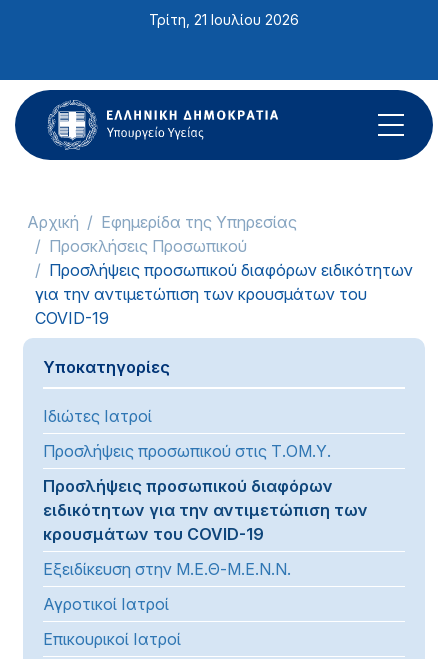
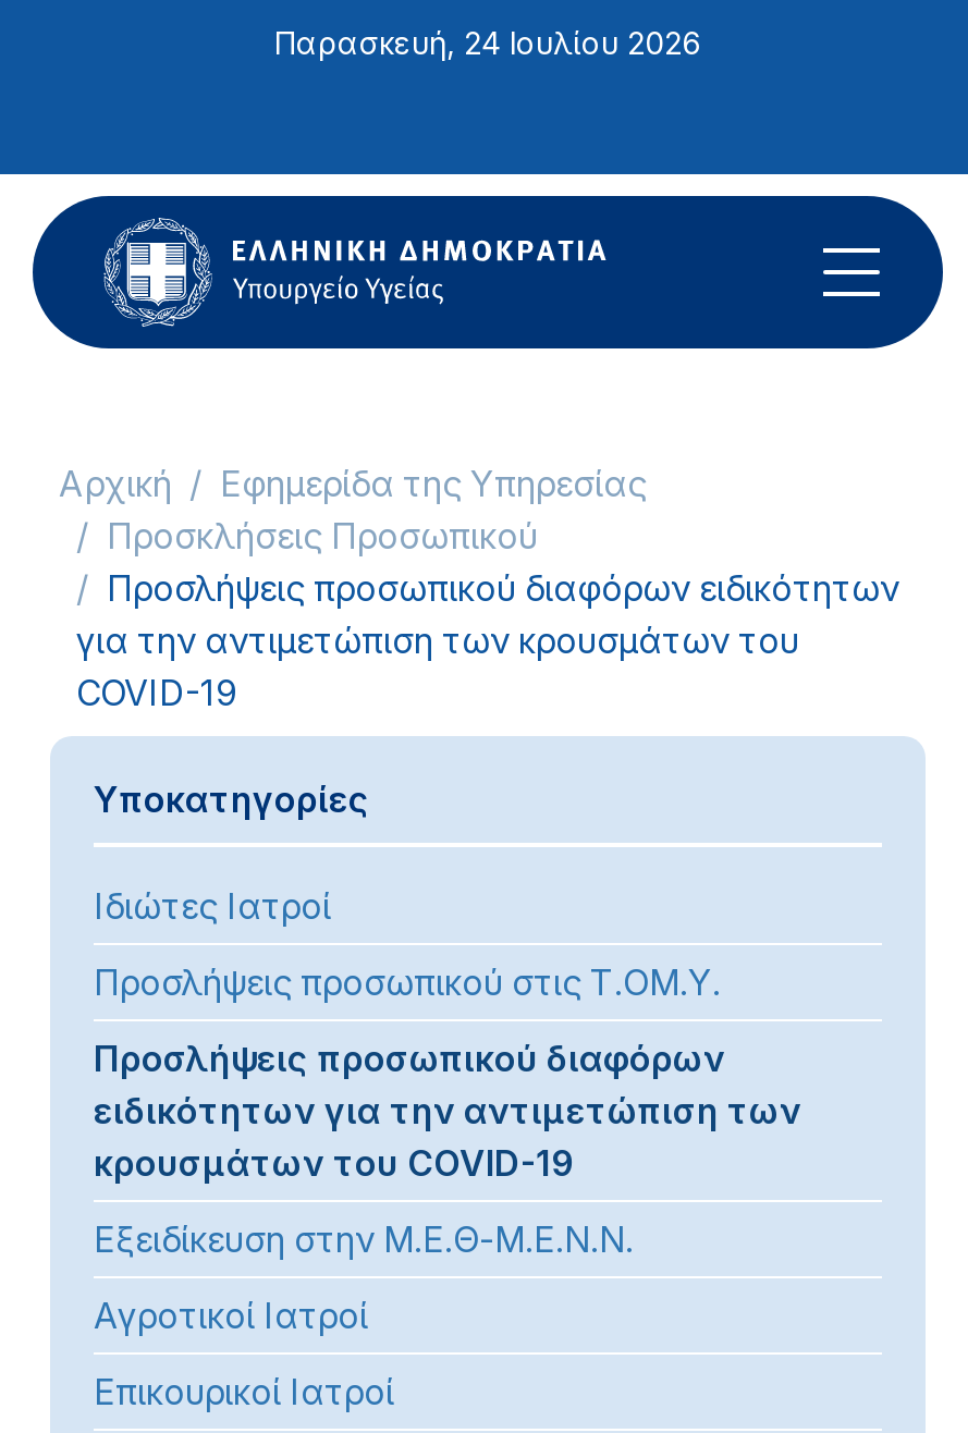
- Τρίτη, 21 Ιουλίου 2026
+ Παρασκευή, 24 Ιουλίου 2026
